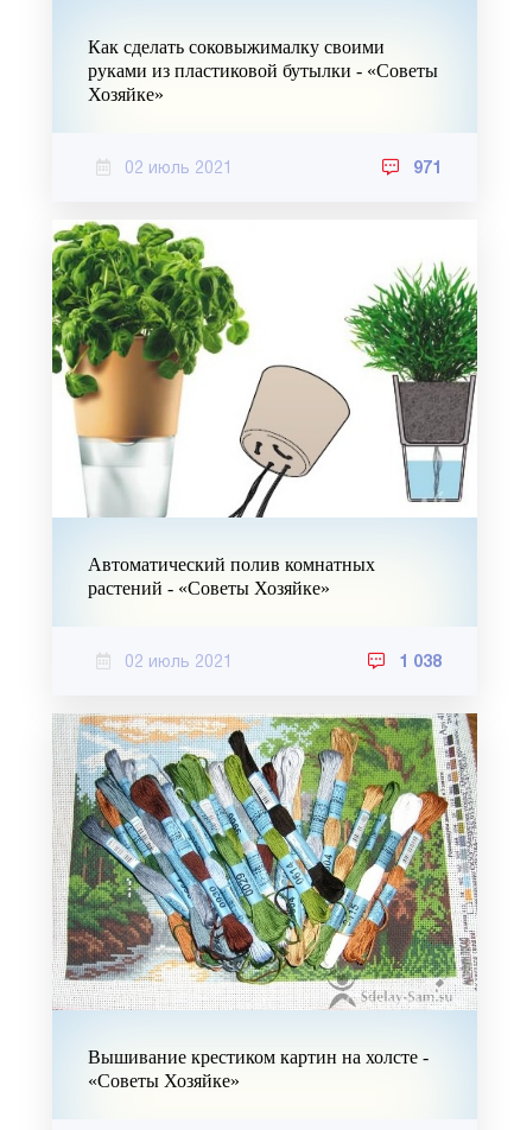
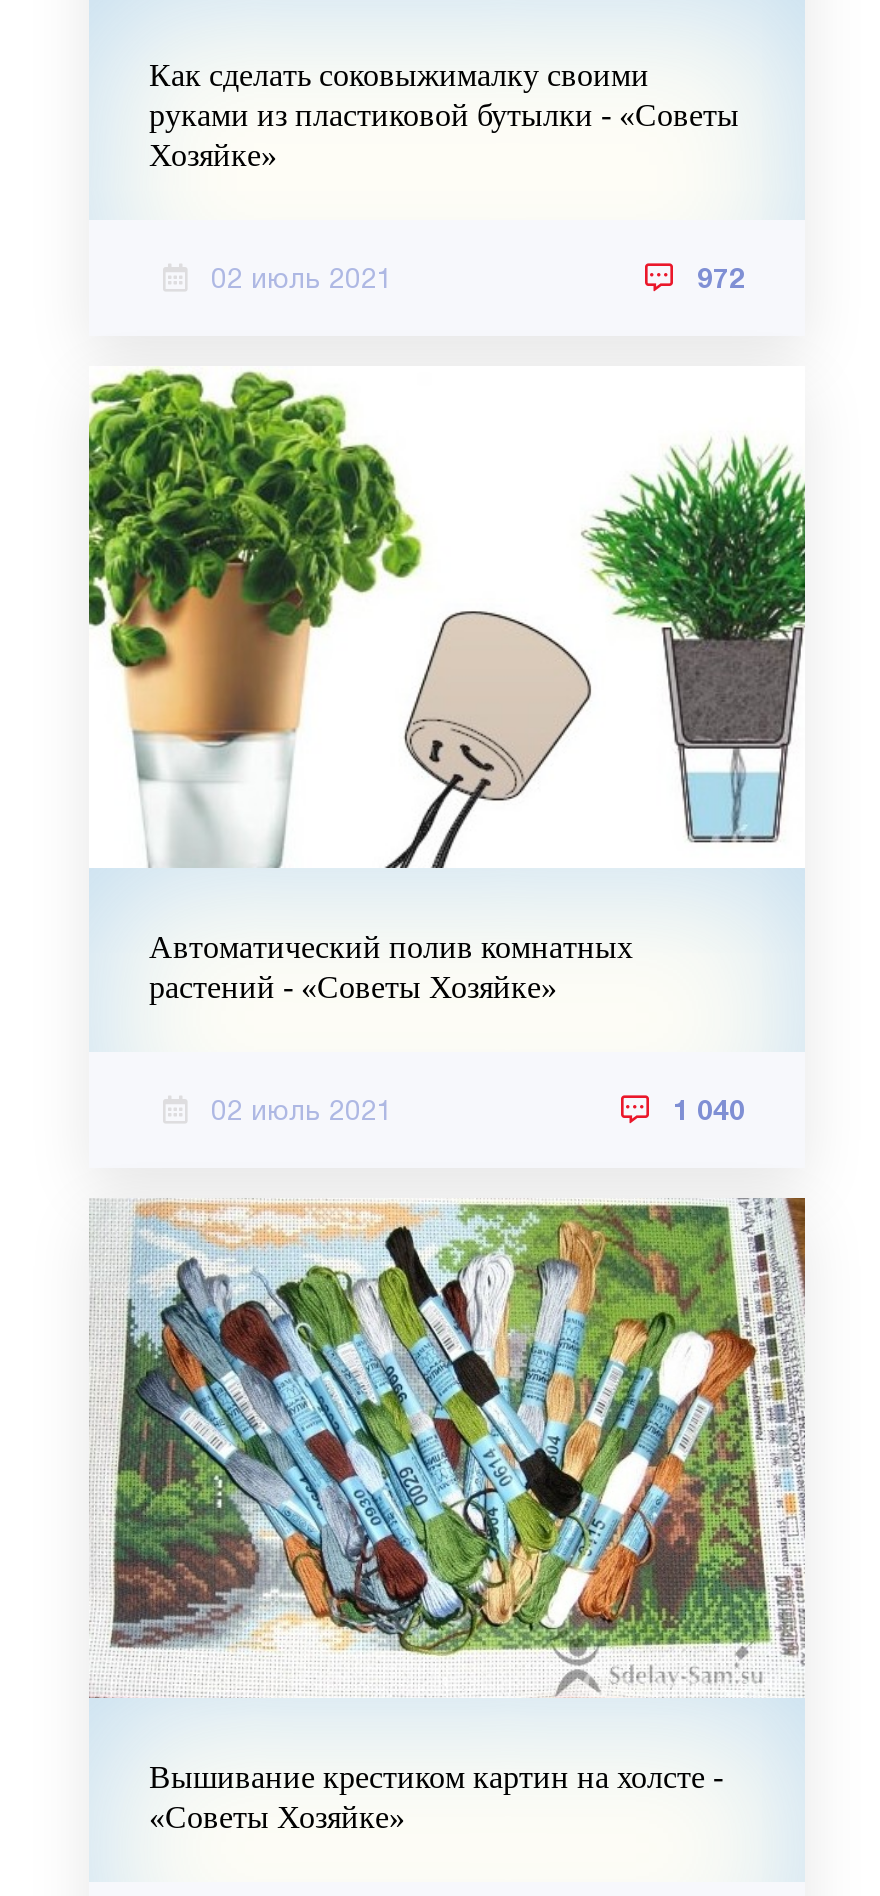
- 971
+ 972

- 1 038
+ 1 040
